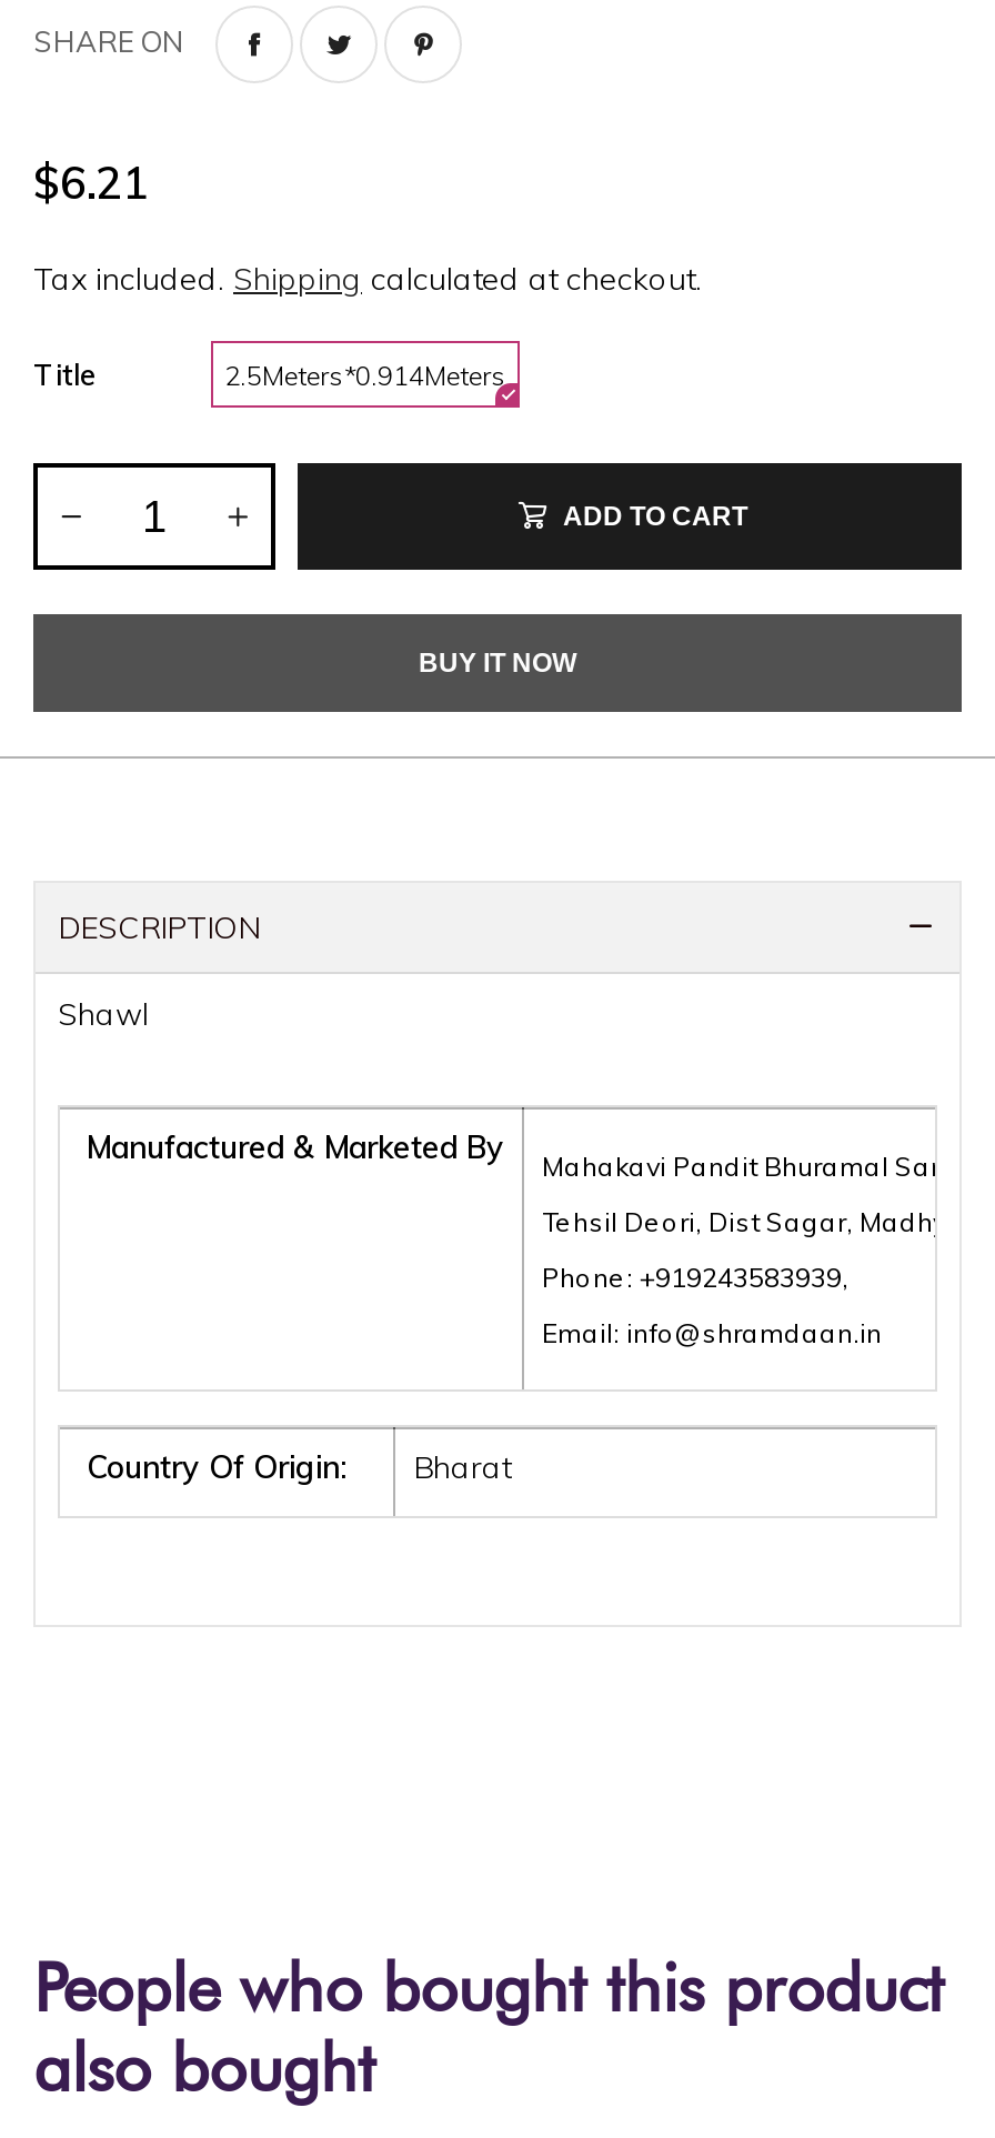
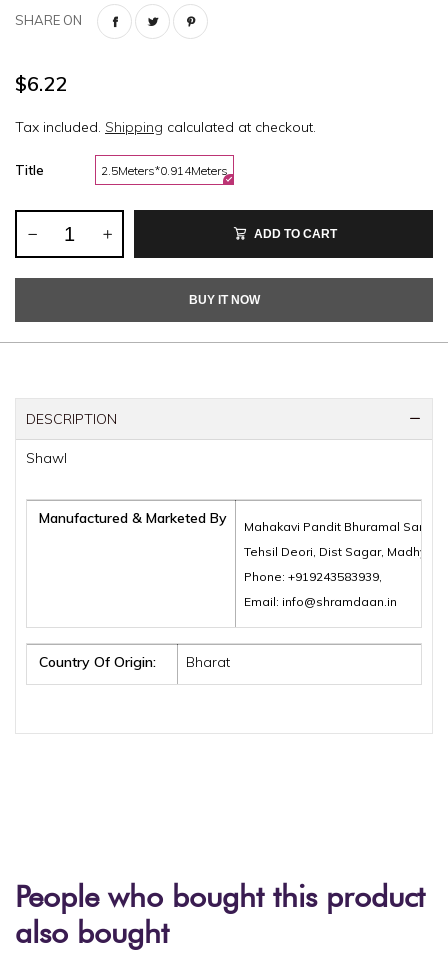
- $6.21
+ $6.22
